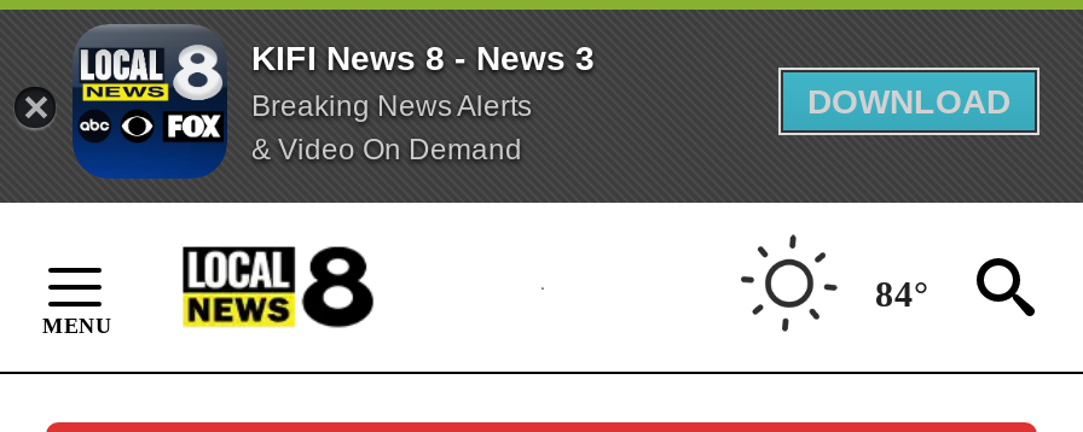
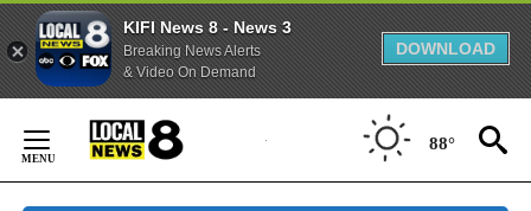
- 84°
+ 88°
